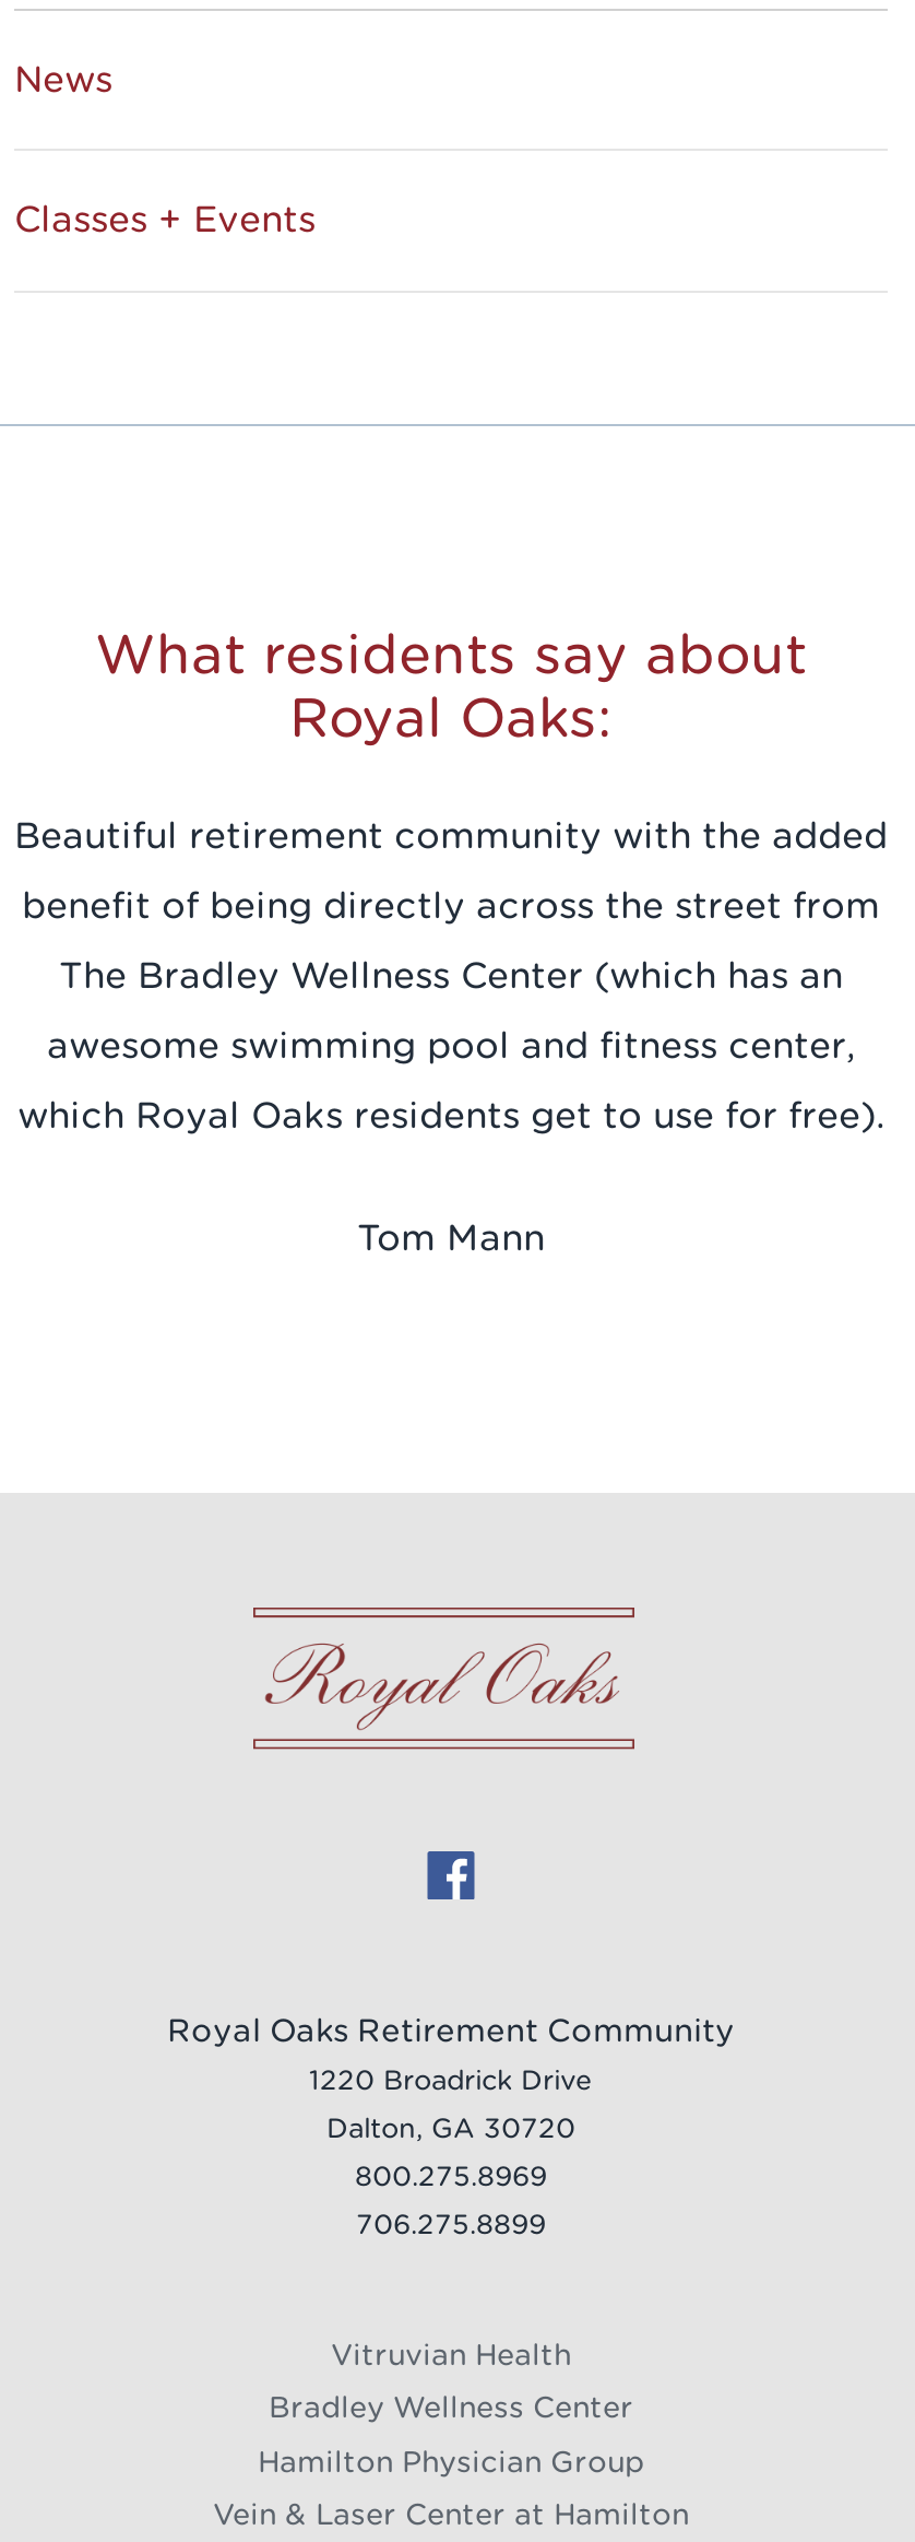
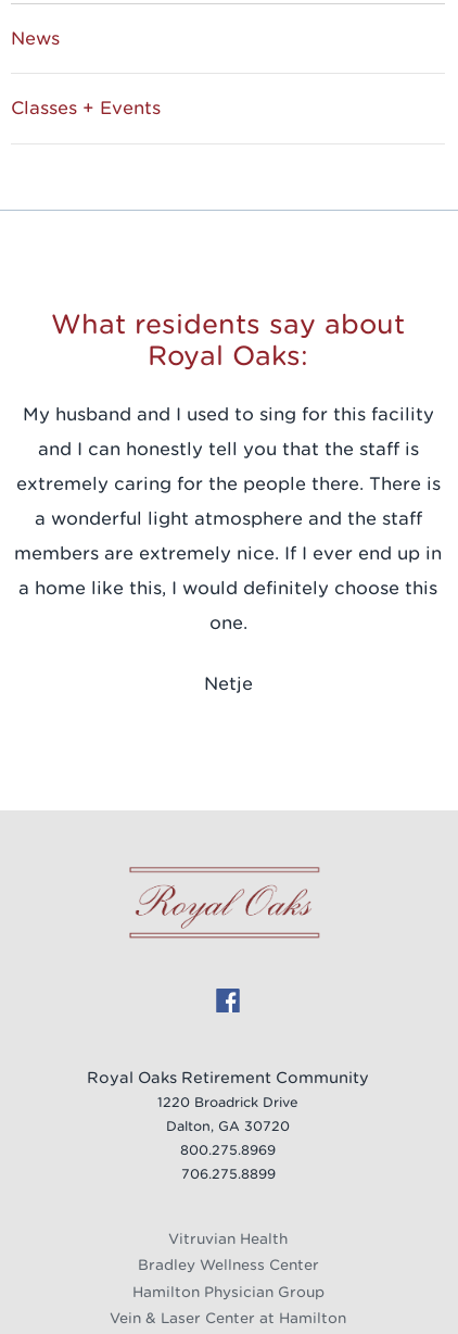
- Beautiful retirement community with the added
- benefit of being directly across the street from
- The Bradley Wellness Center (which has an
- awesome swimming pool and fitness center,
- which Royal Oaks residents get to use for free).
- Tom Mann
+ My husband and I used to sing for this facility
+ and I can honestly tell you that the staff is
+ extremely caring for the people there. There is
+ a wonderful light atmosphere and the staff
+ members are extremely nice. If I ever end up in
+ a home like this, I would definitely choose this
+ one.
+ Netje
